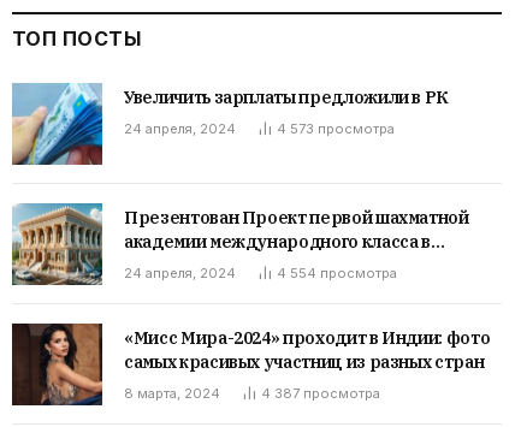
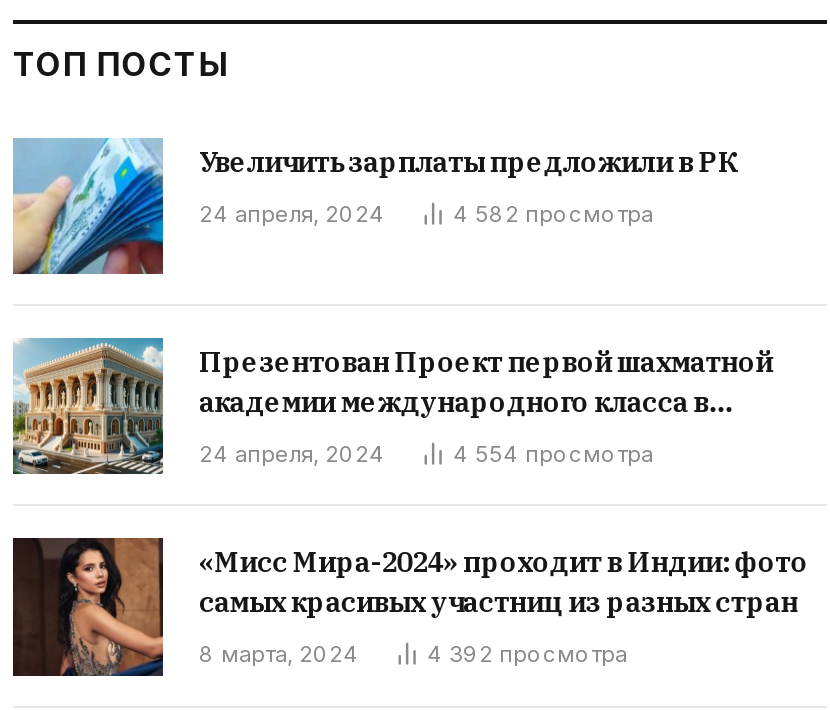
- 4 573 просмотра
+ 4 582 просмотра

- 4 387 просмотра
+ 4 392 просмотра
